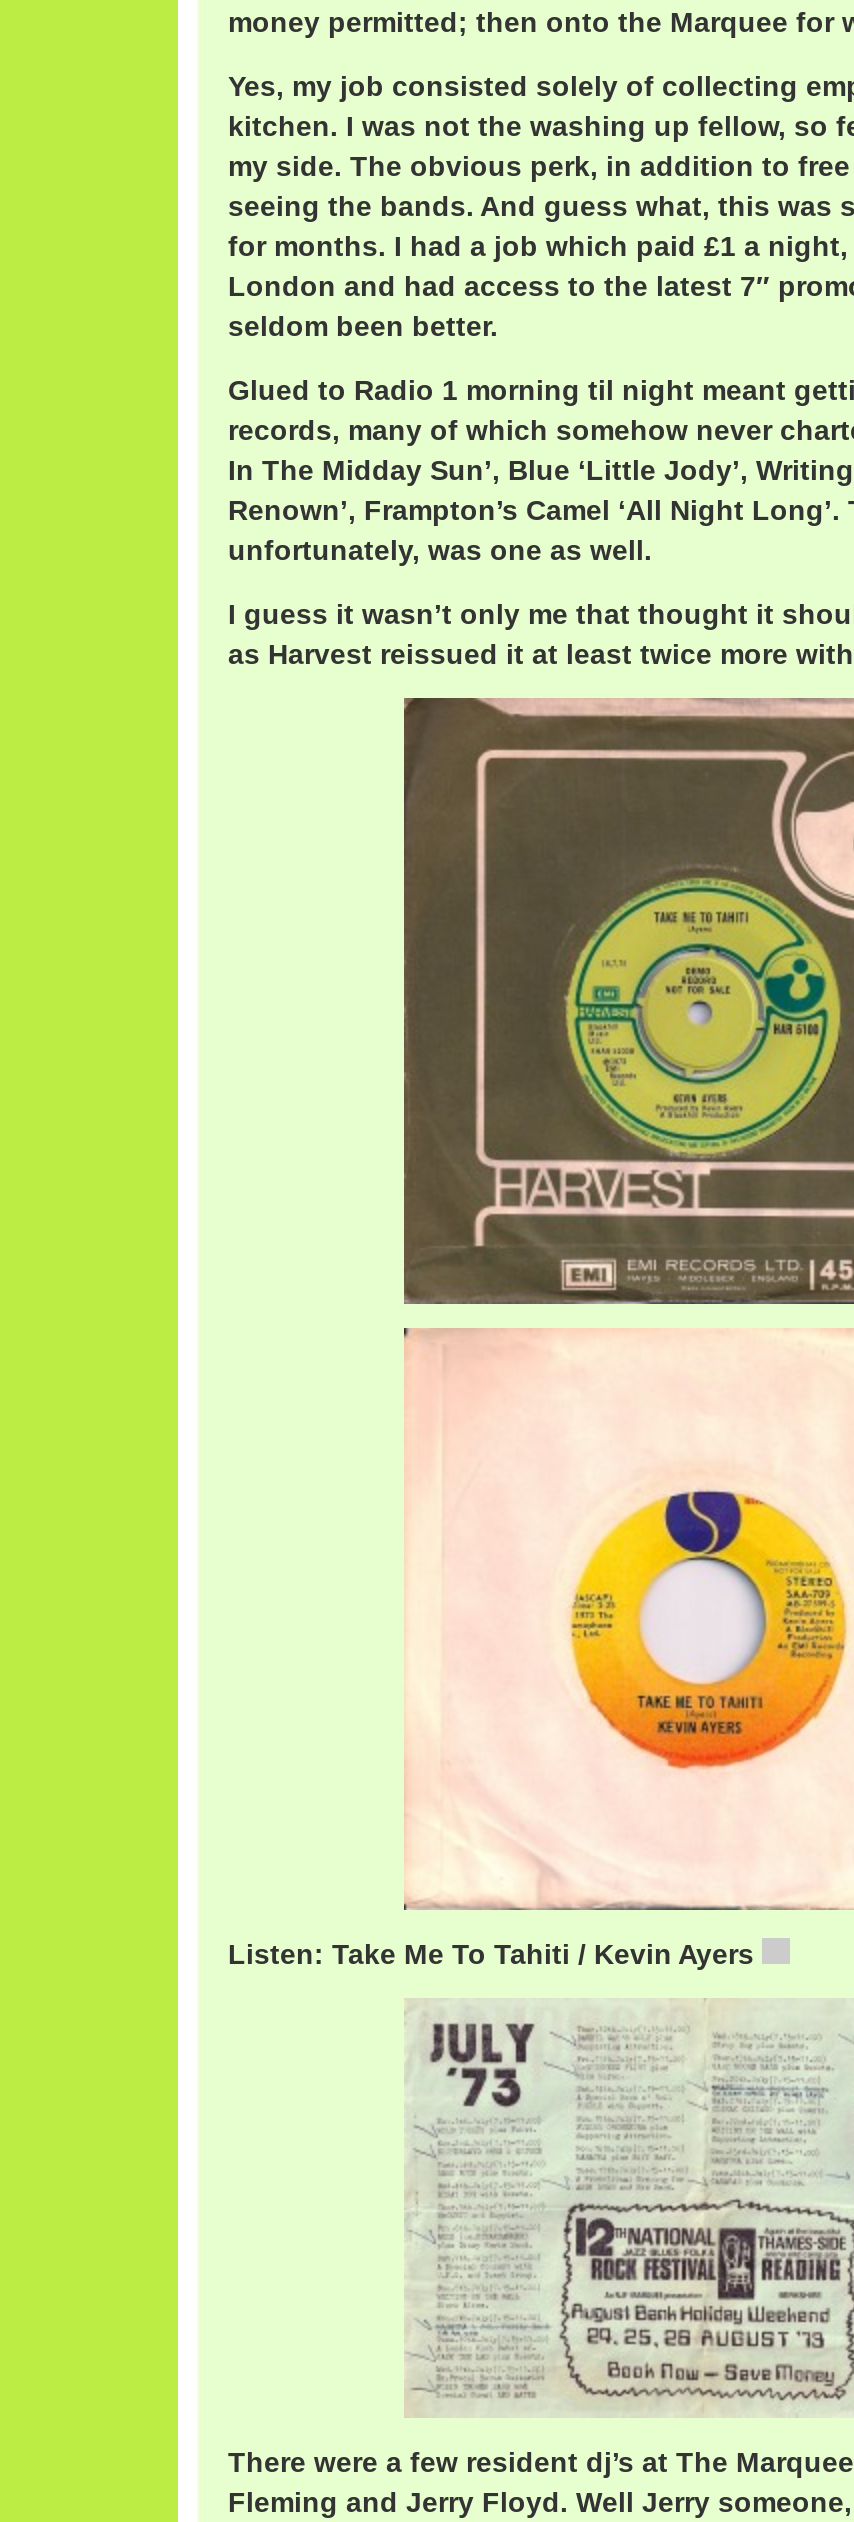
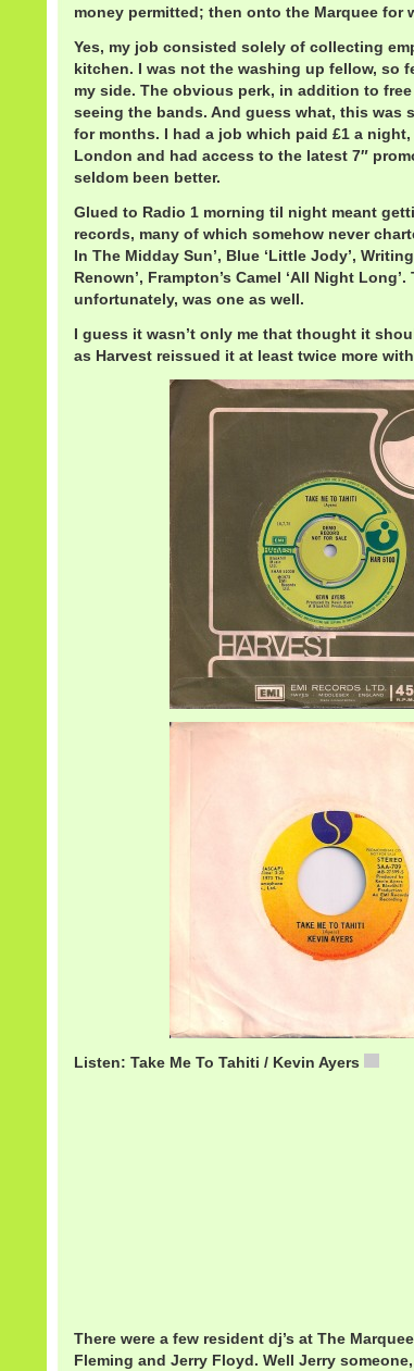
- [image]
